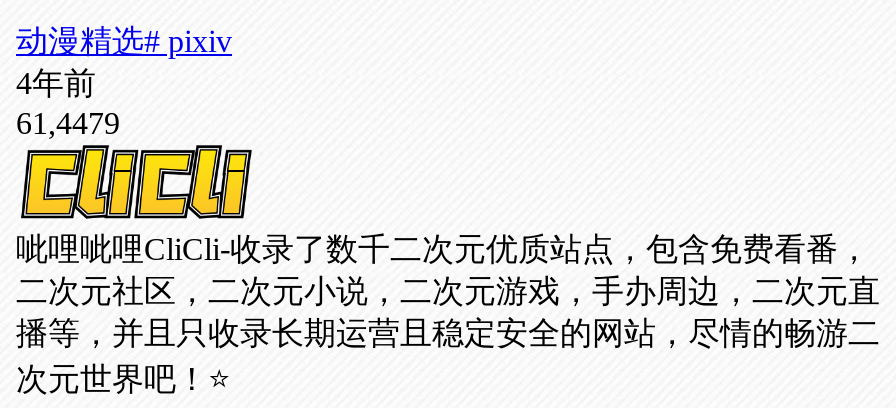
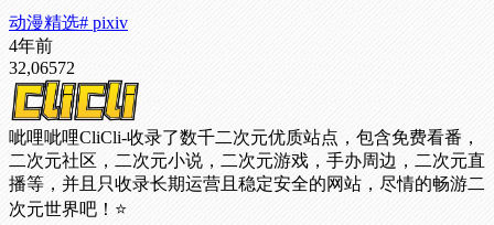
- 61,4479
+ 32,06572
